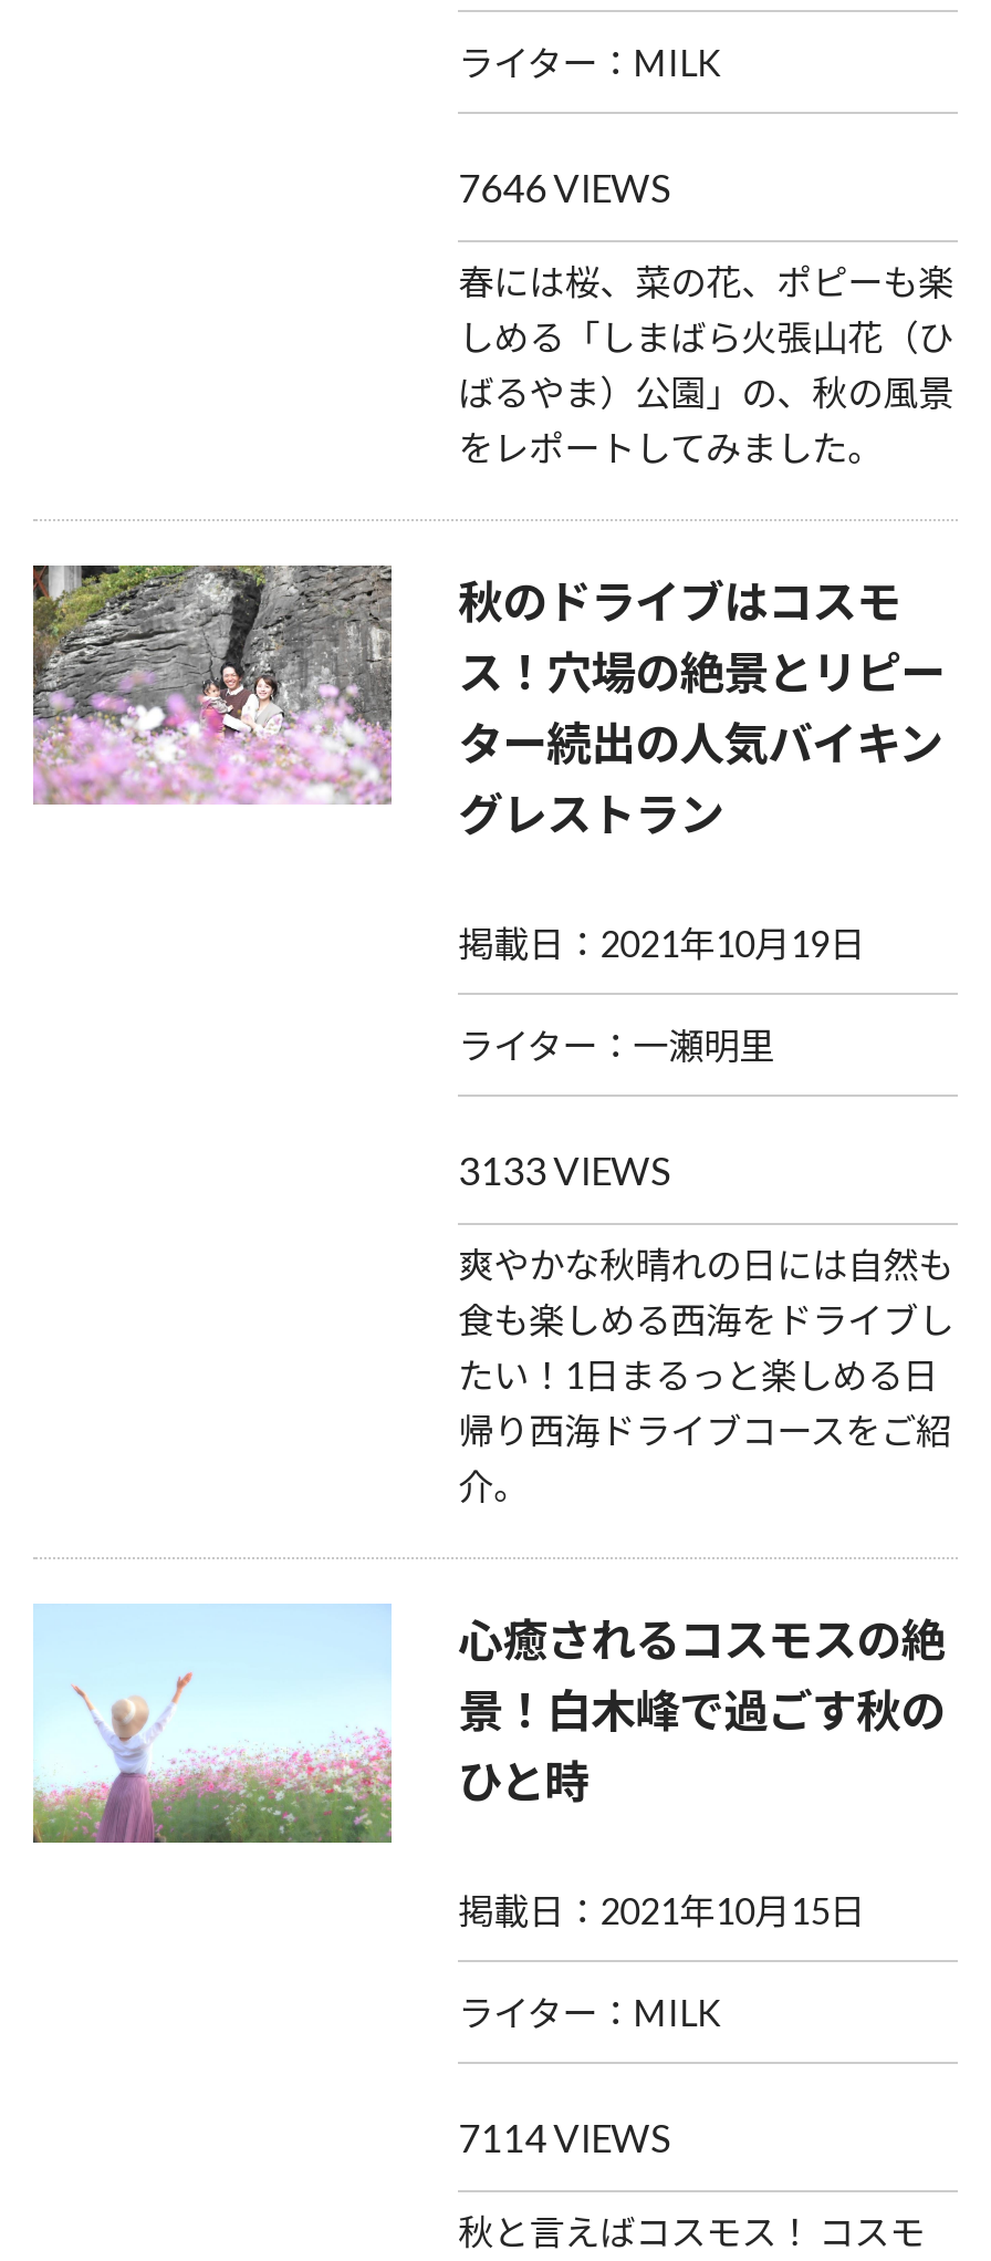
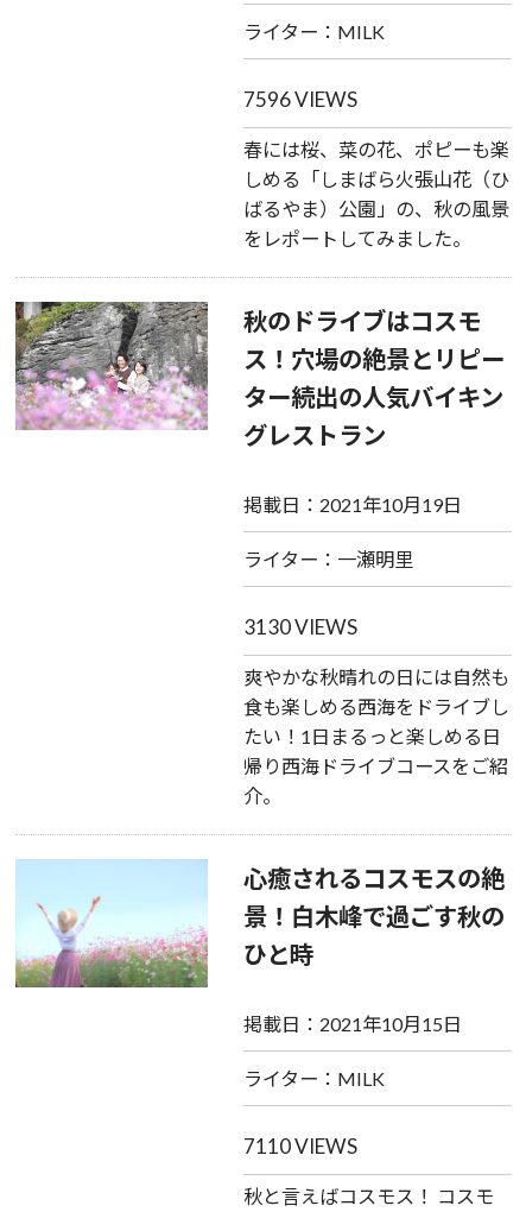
- 7646 VIEWS
+ 7596 VIEWS

- 3133 VIEWS
+ 3130 VIEWS

- 7114 VIEWS
+ 7110 VIEWS
